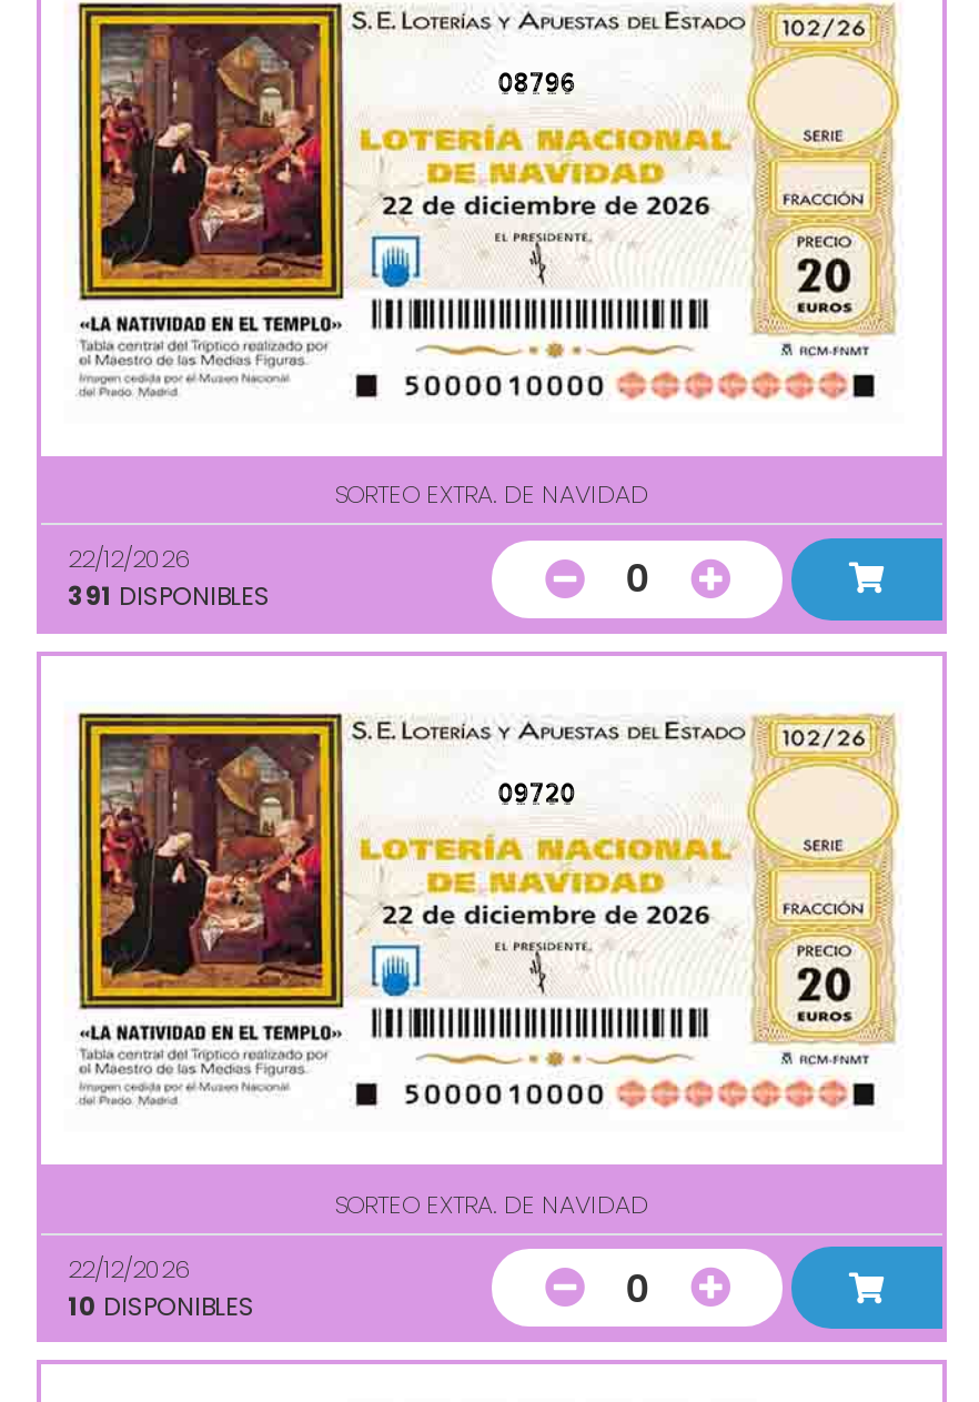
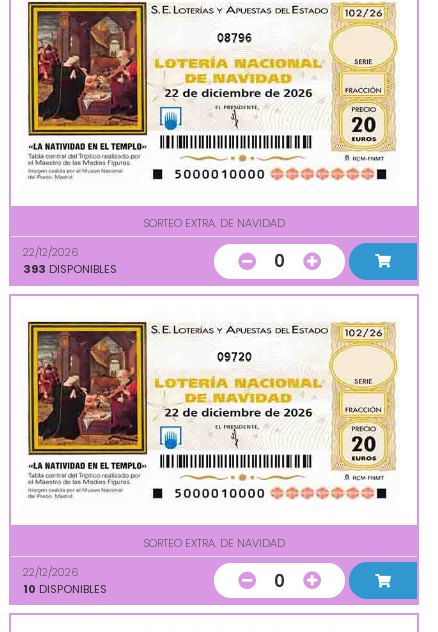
- 391 DISPONIBLES
+ 393 DISPONIBLES
